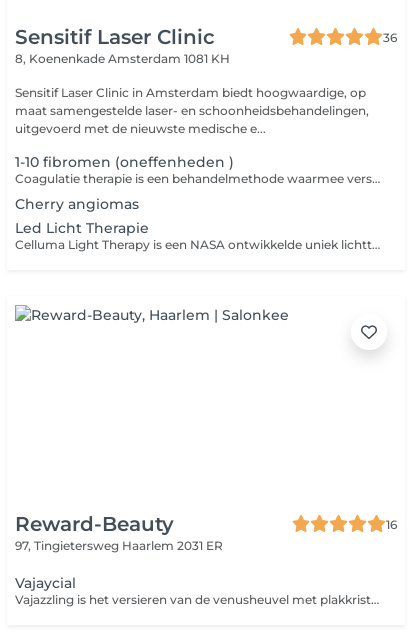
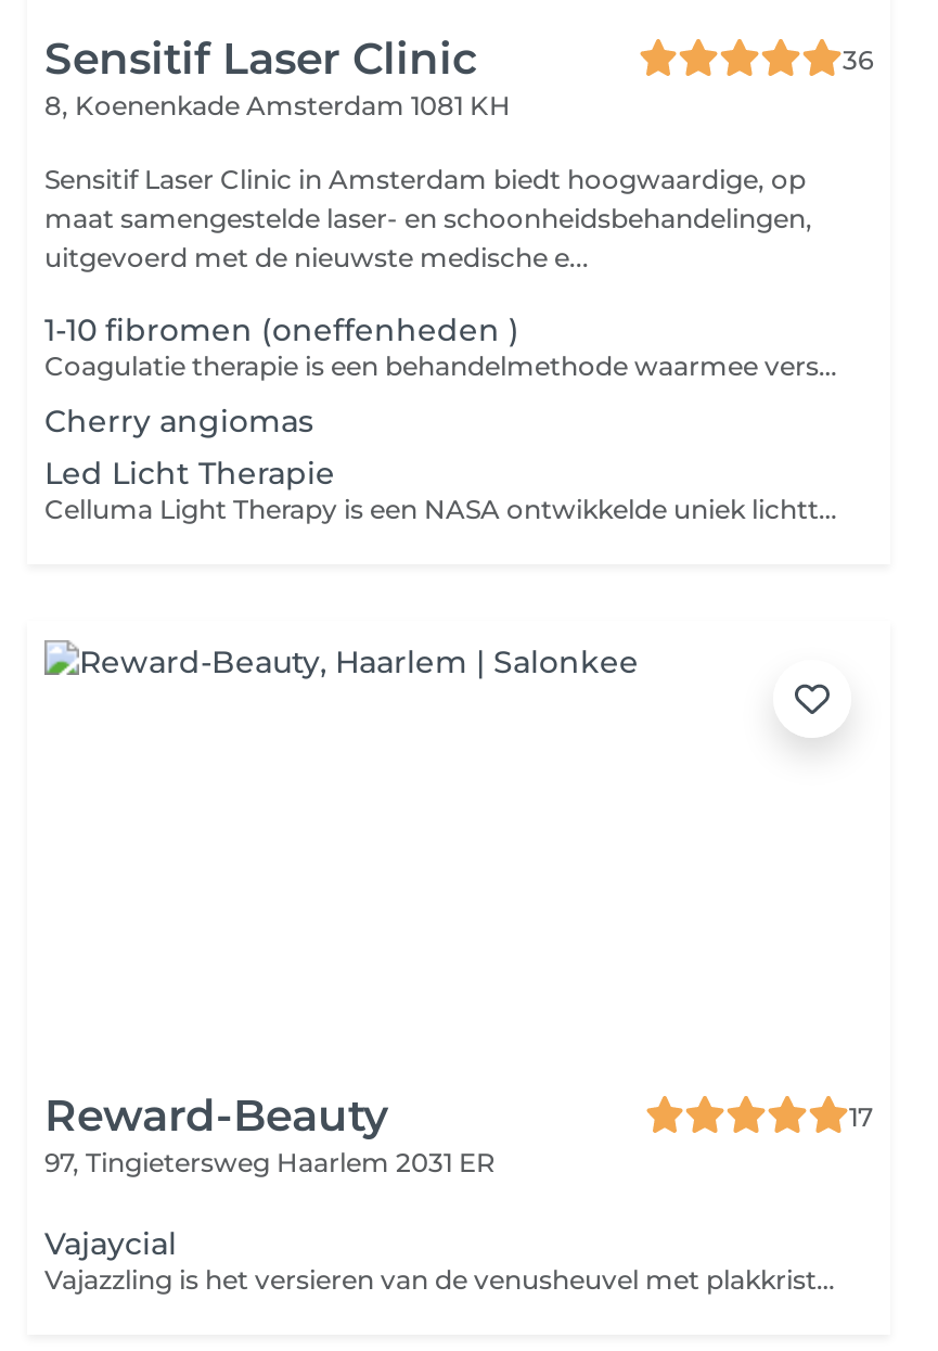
- 16
+ 17
